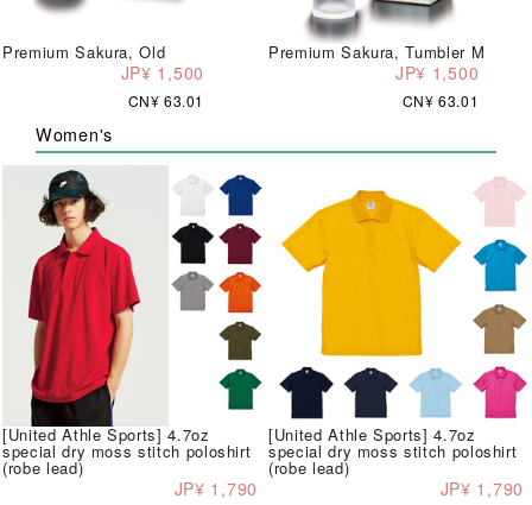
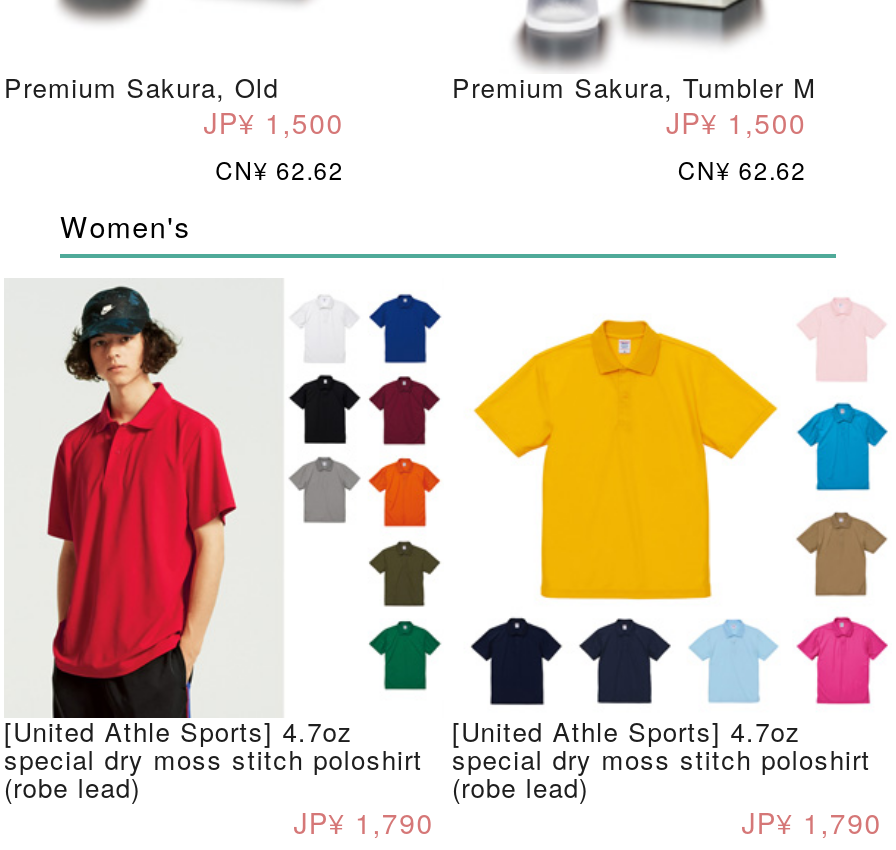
- CN¥ 63.01
+ CN¥ 62.62

- CN¥ 63.01
+ CN¥ 62.62
